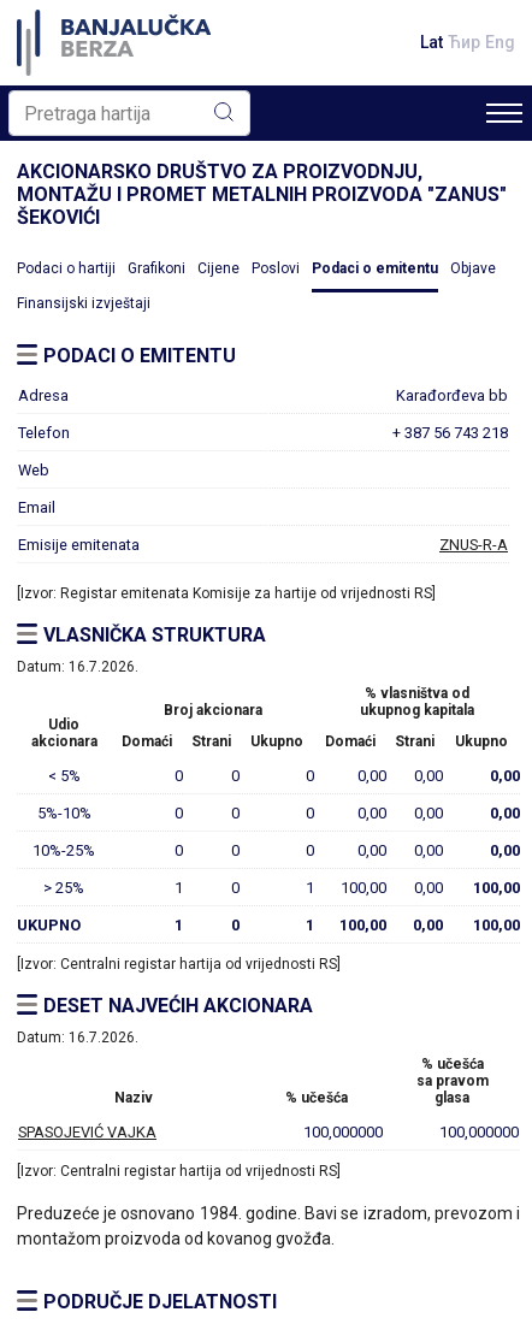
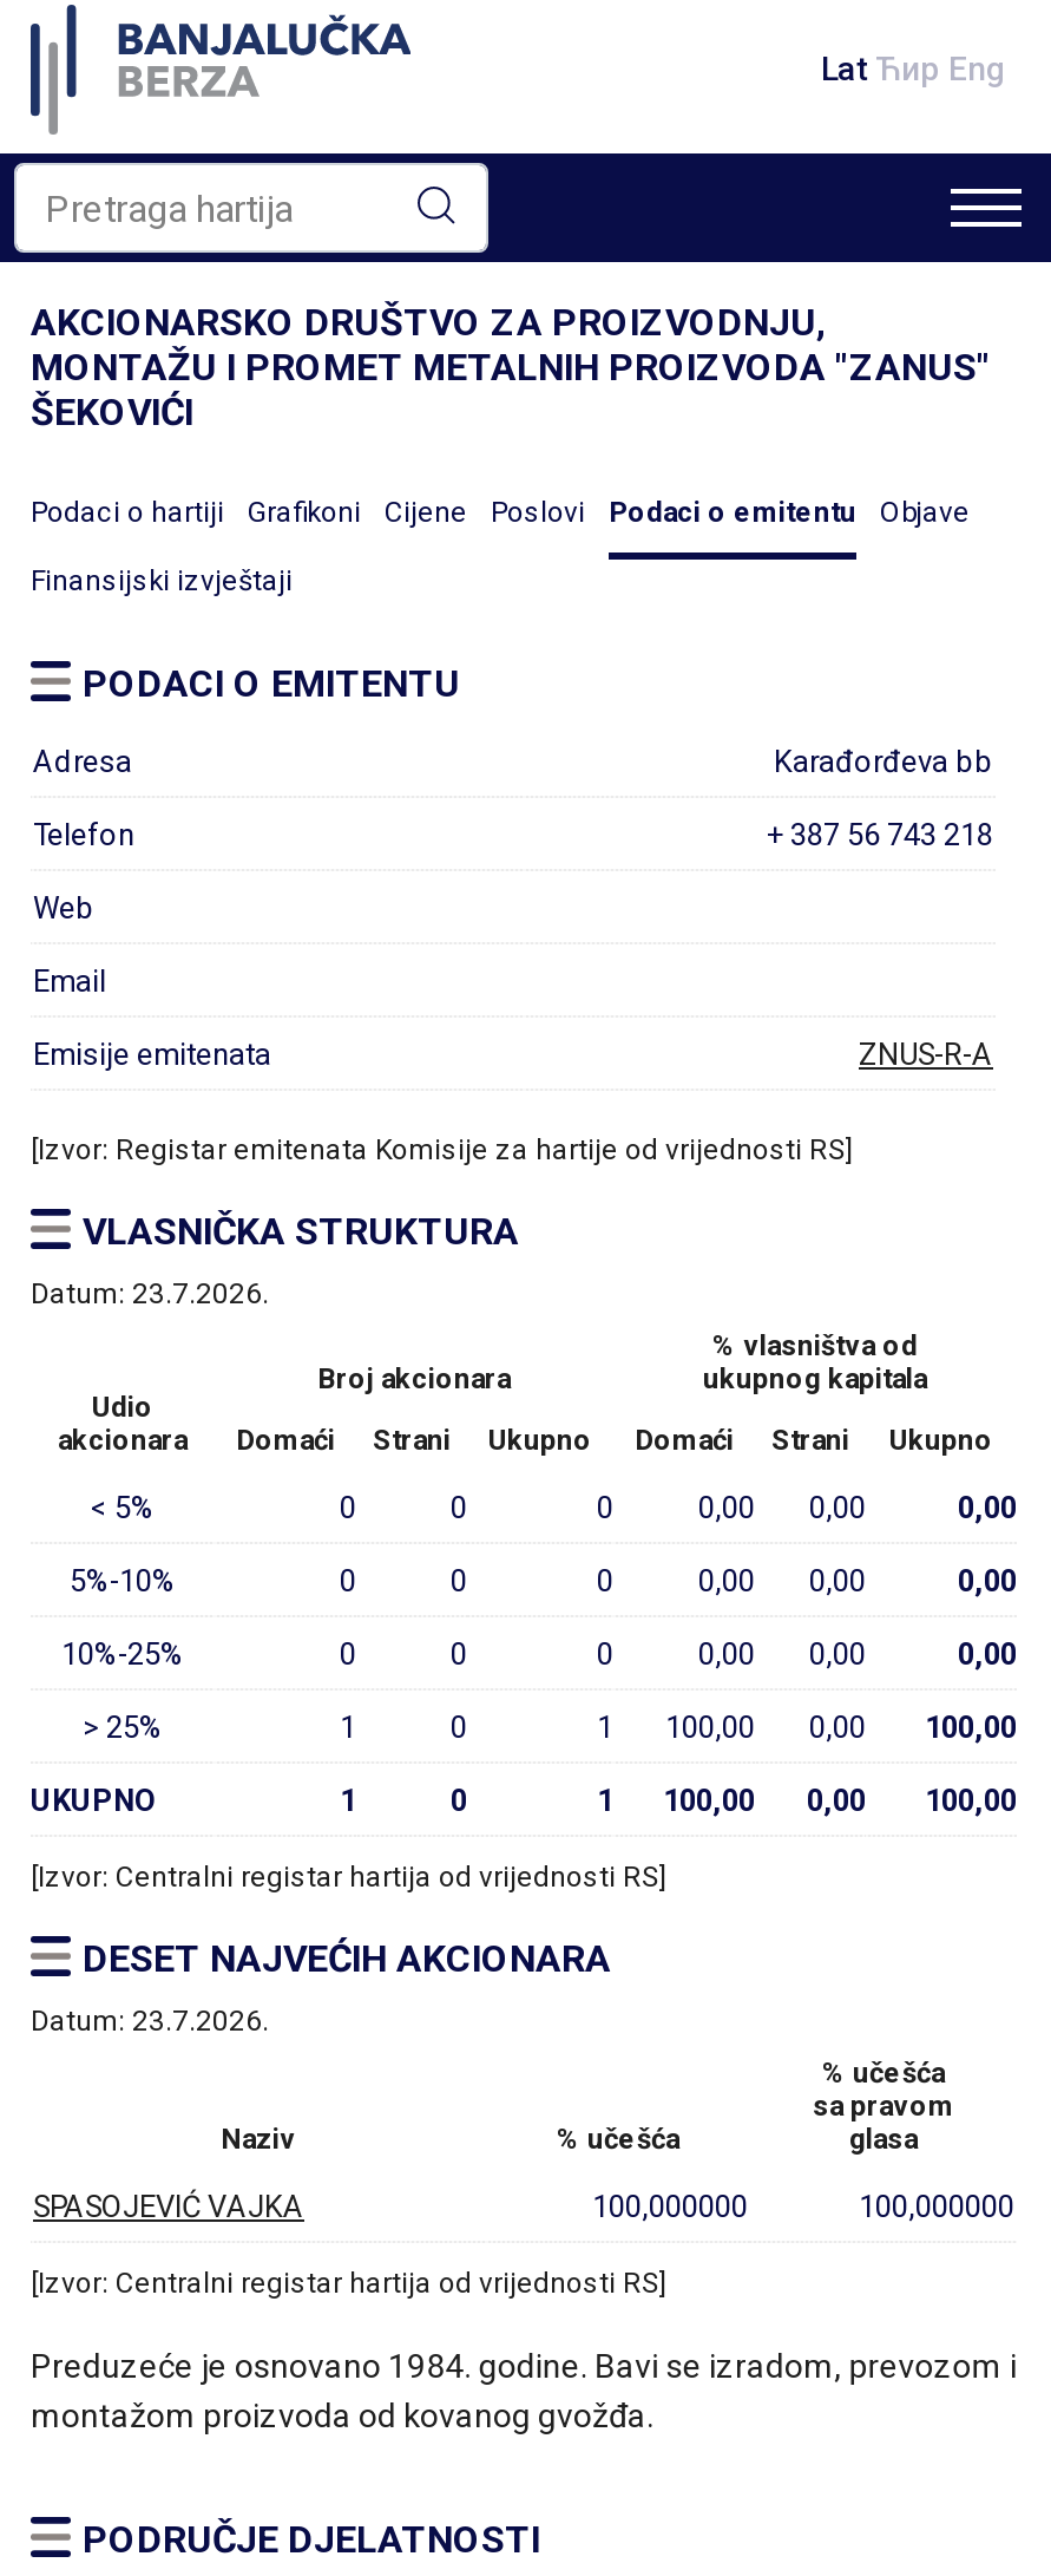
- Datum: 16.7.2026.
+ Datum: 23.7.2026.

- Datum: 16.7.2026.
+ Datum: 23.7.2026.
